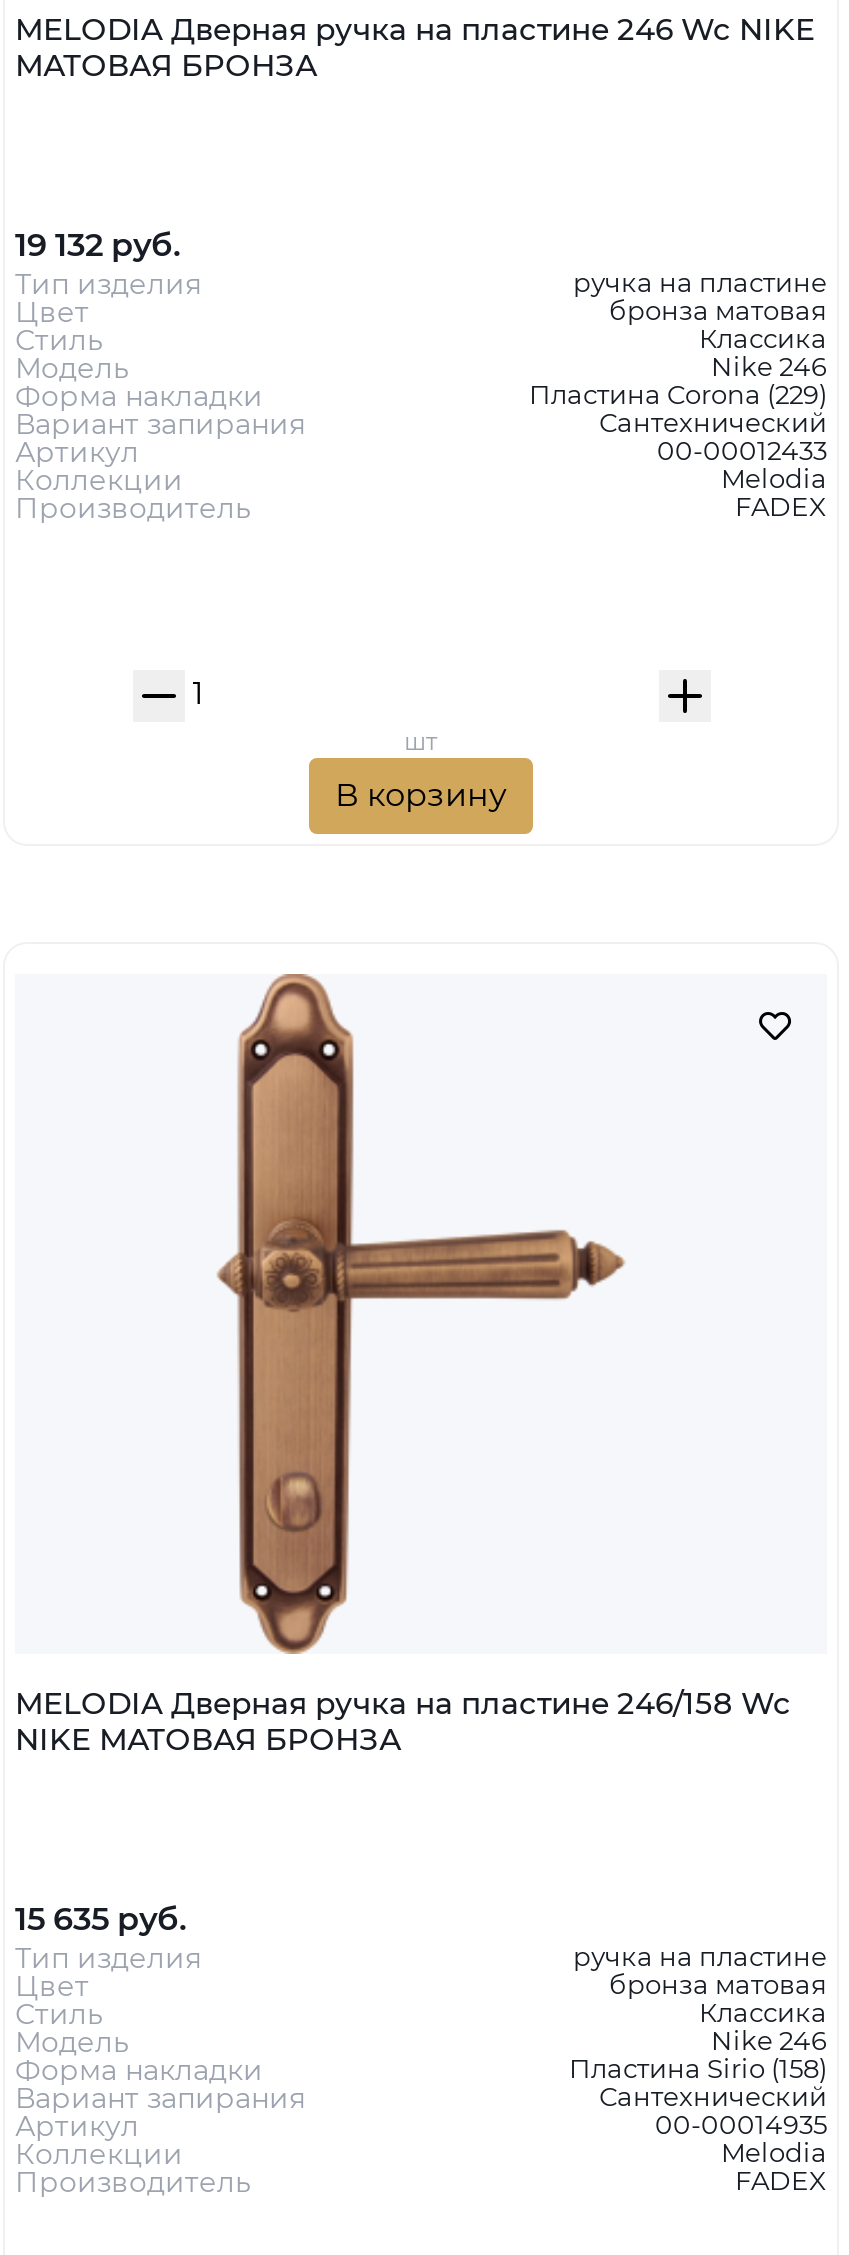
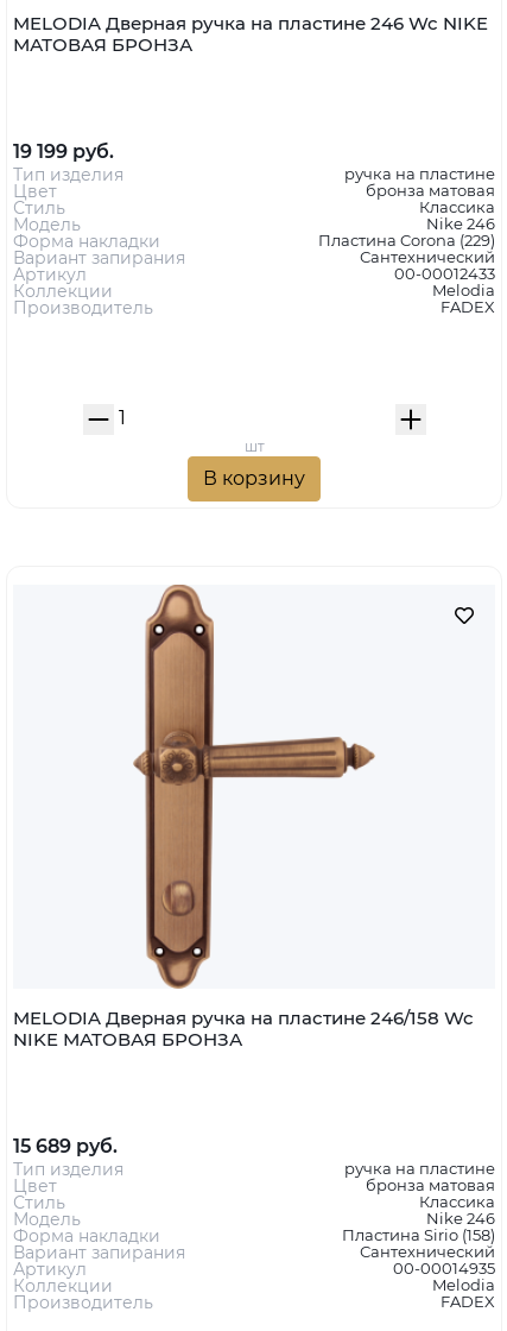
- 19 132 руб.
+ 19 199 руб.

- 15 635 руб.
+ 15 689 руб.
